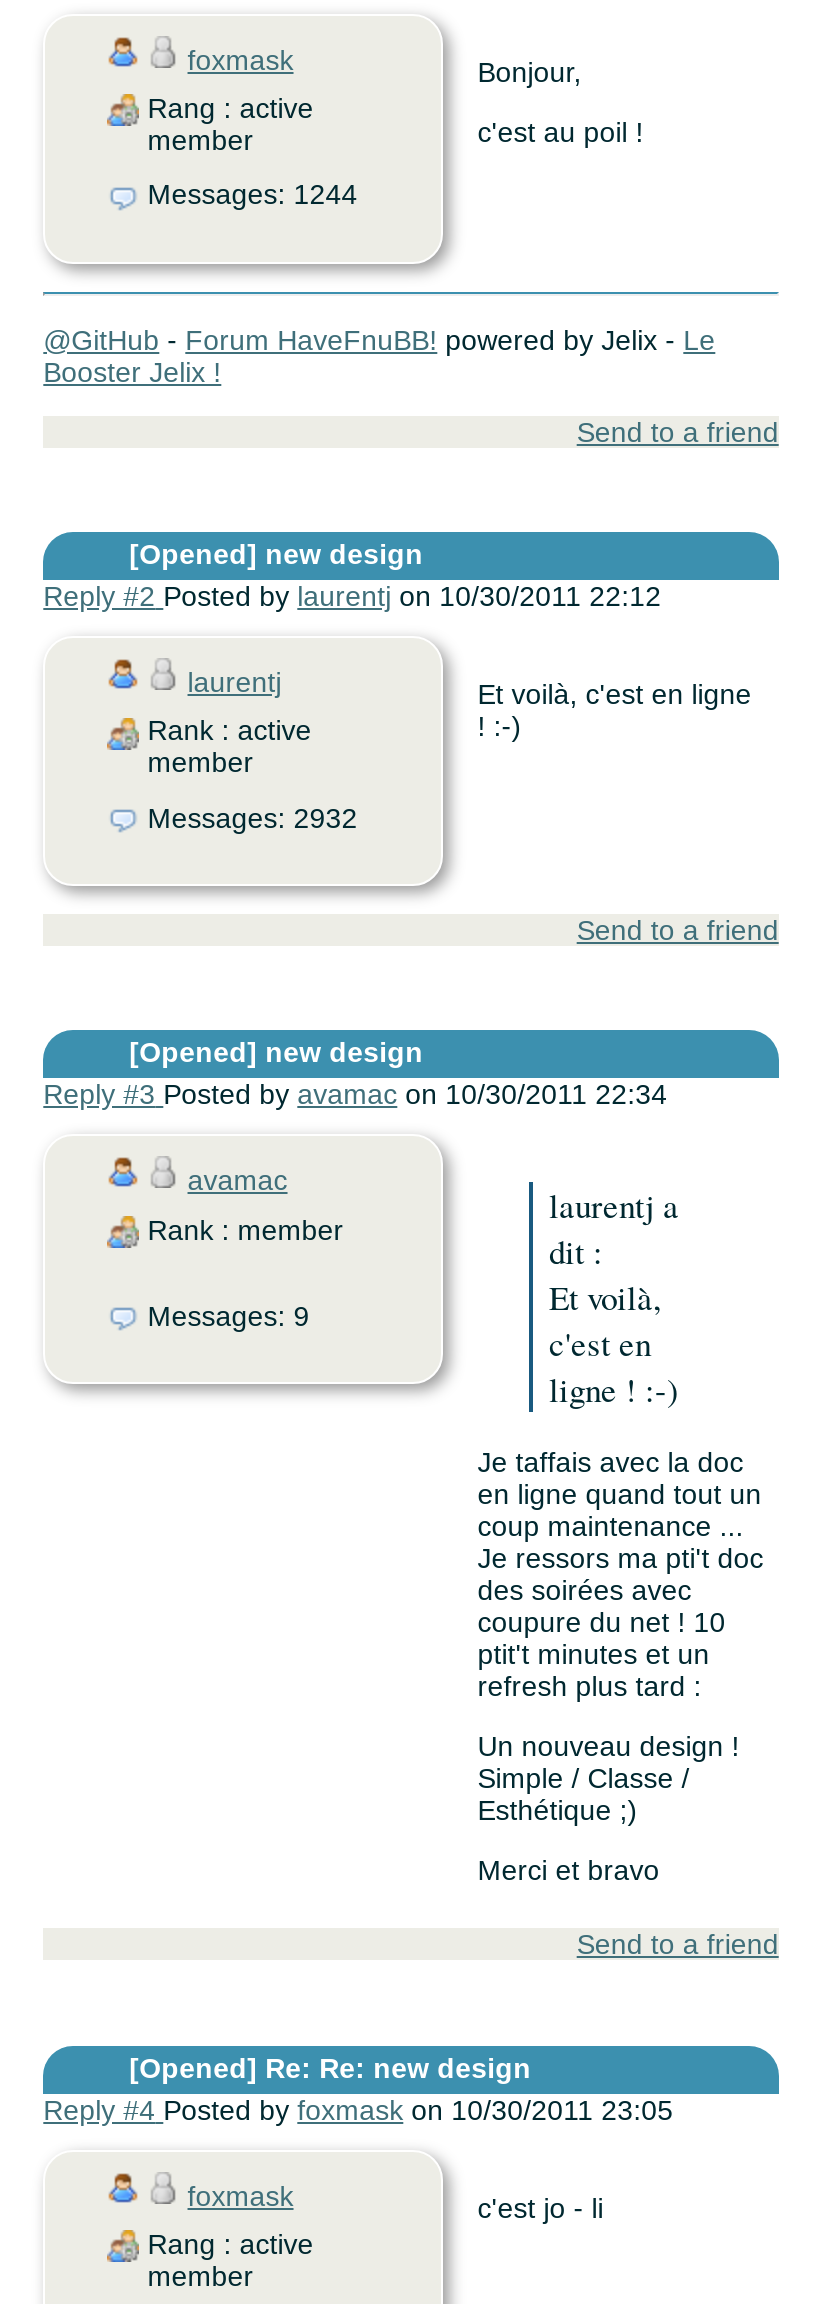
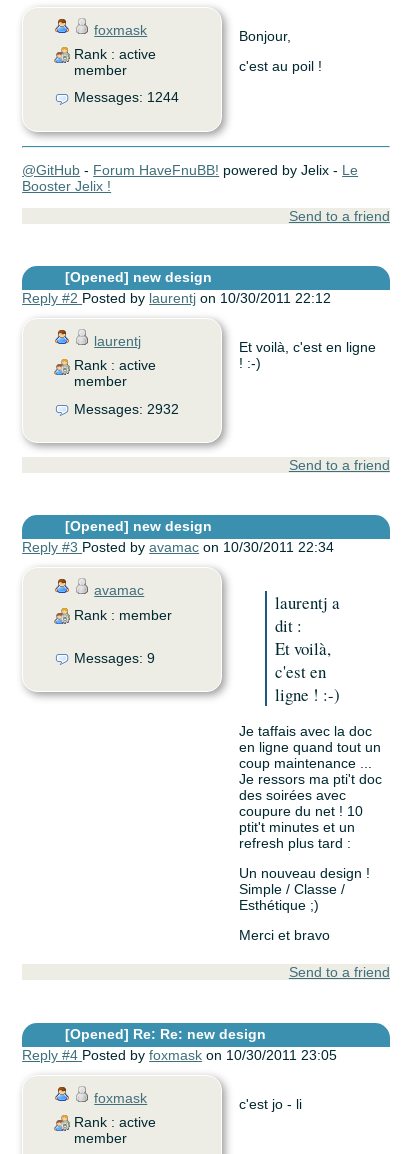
- Rang : active
+ Rank : active

- Rang : active
+ Rank : active
